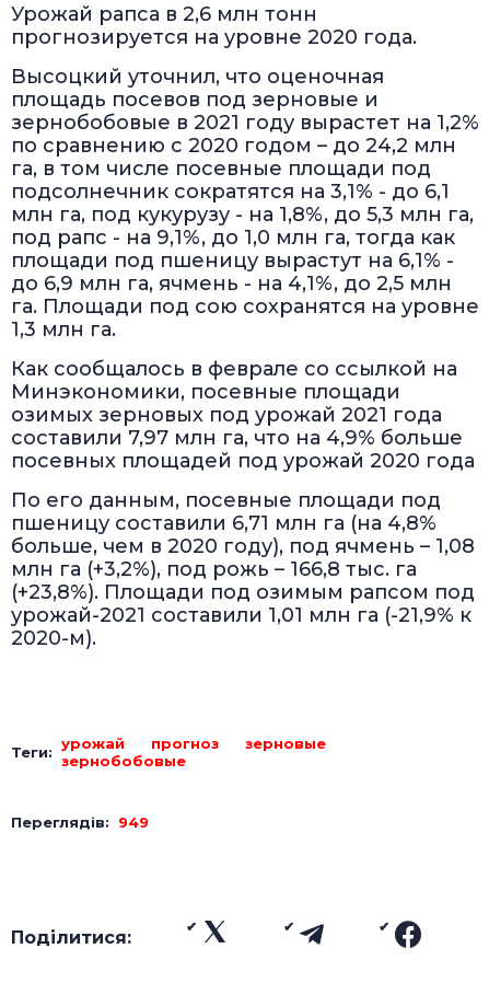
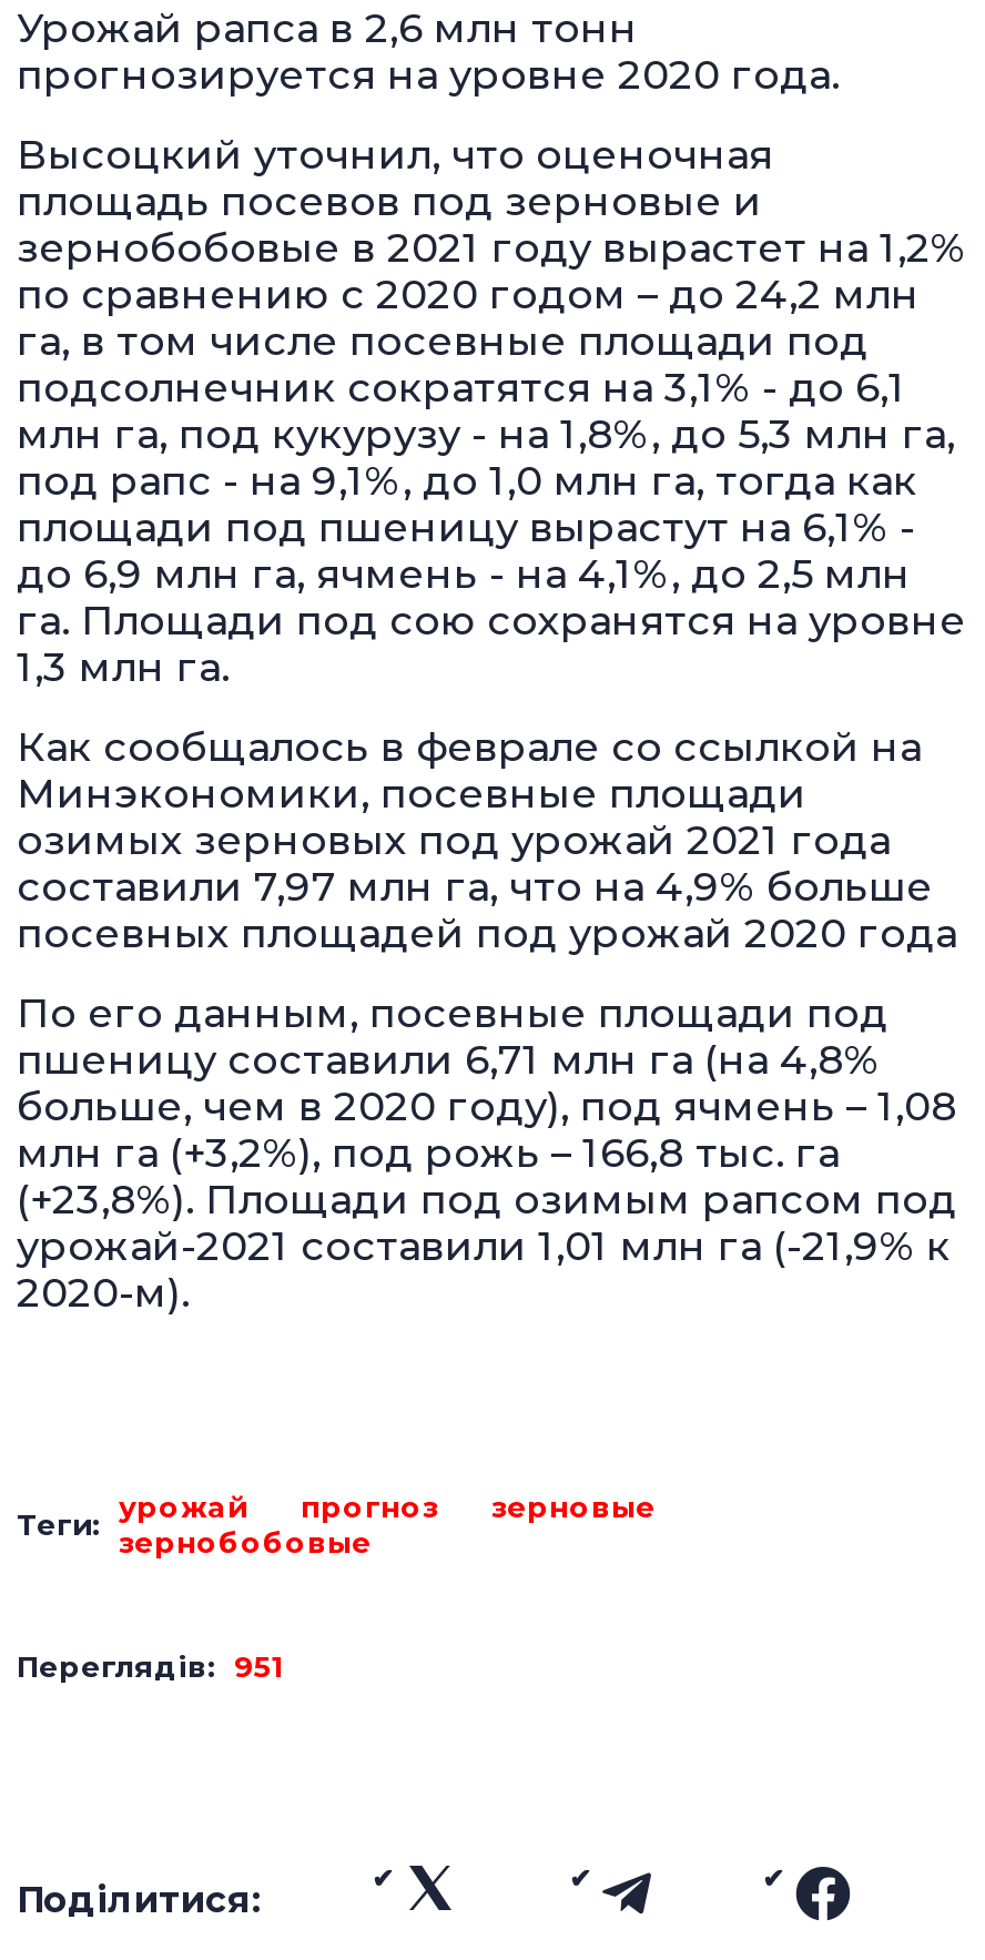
- Переглядів: 949
+ Переглядів: 951
